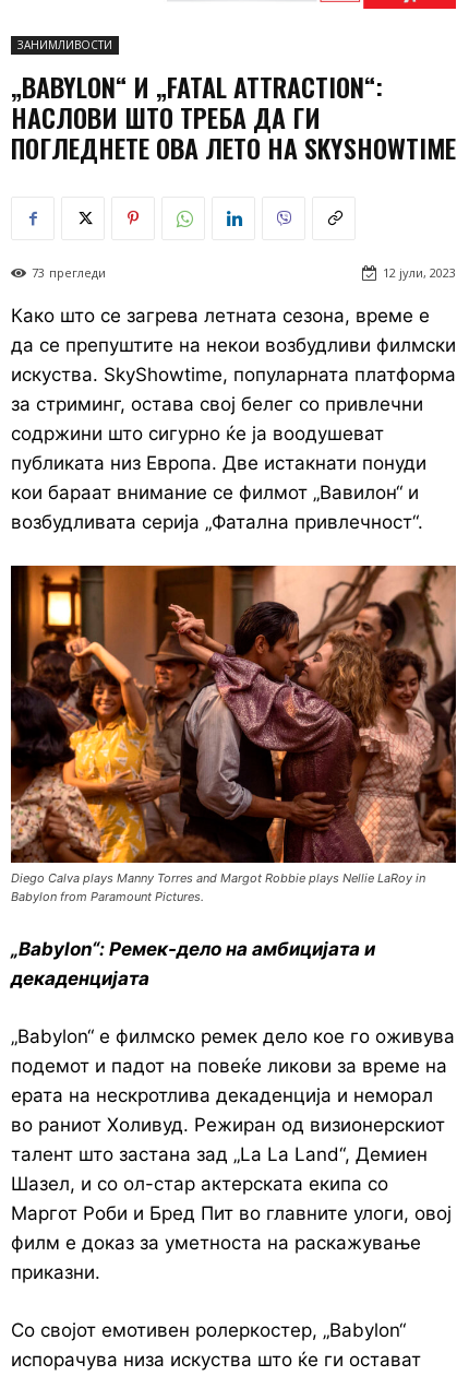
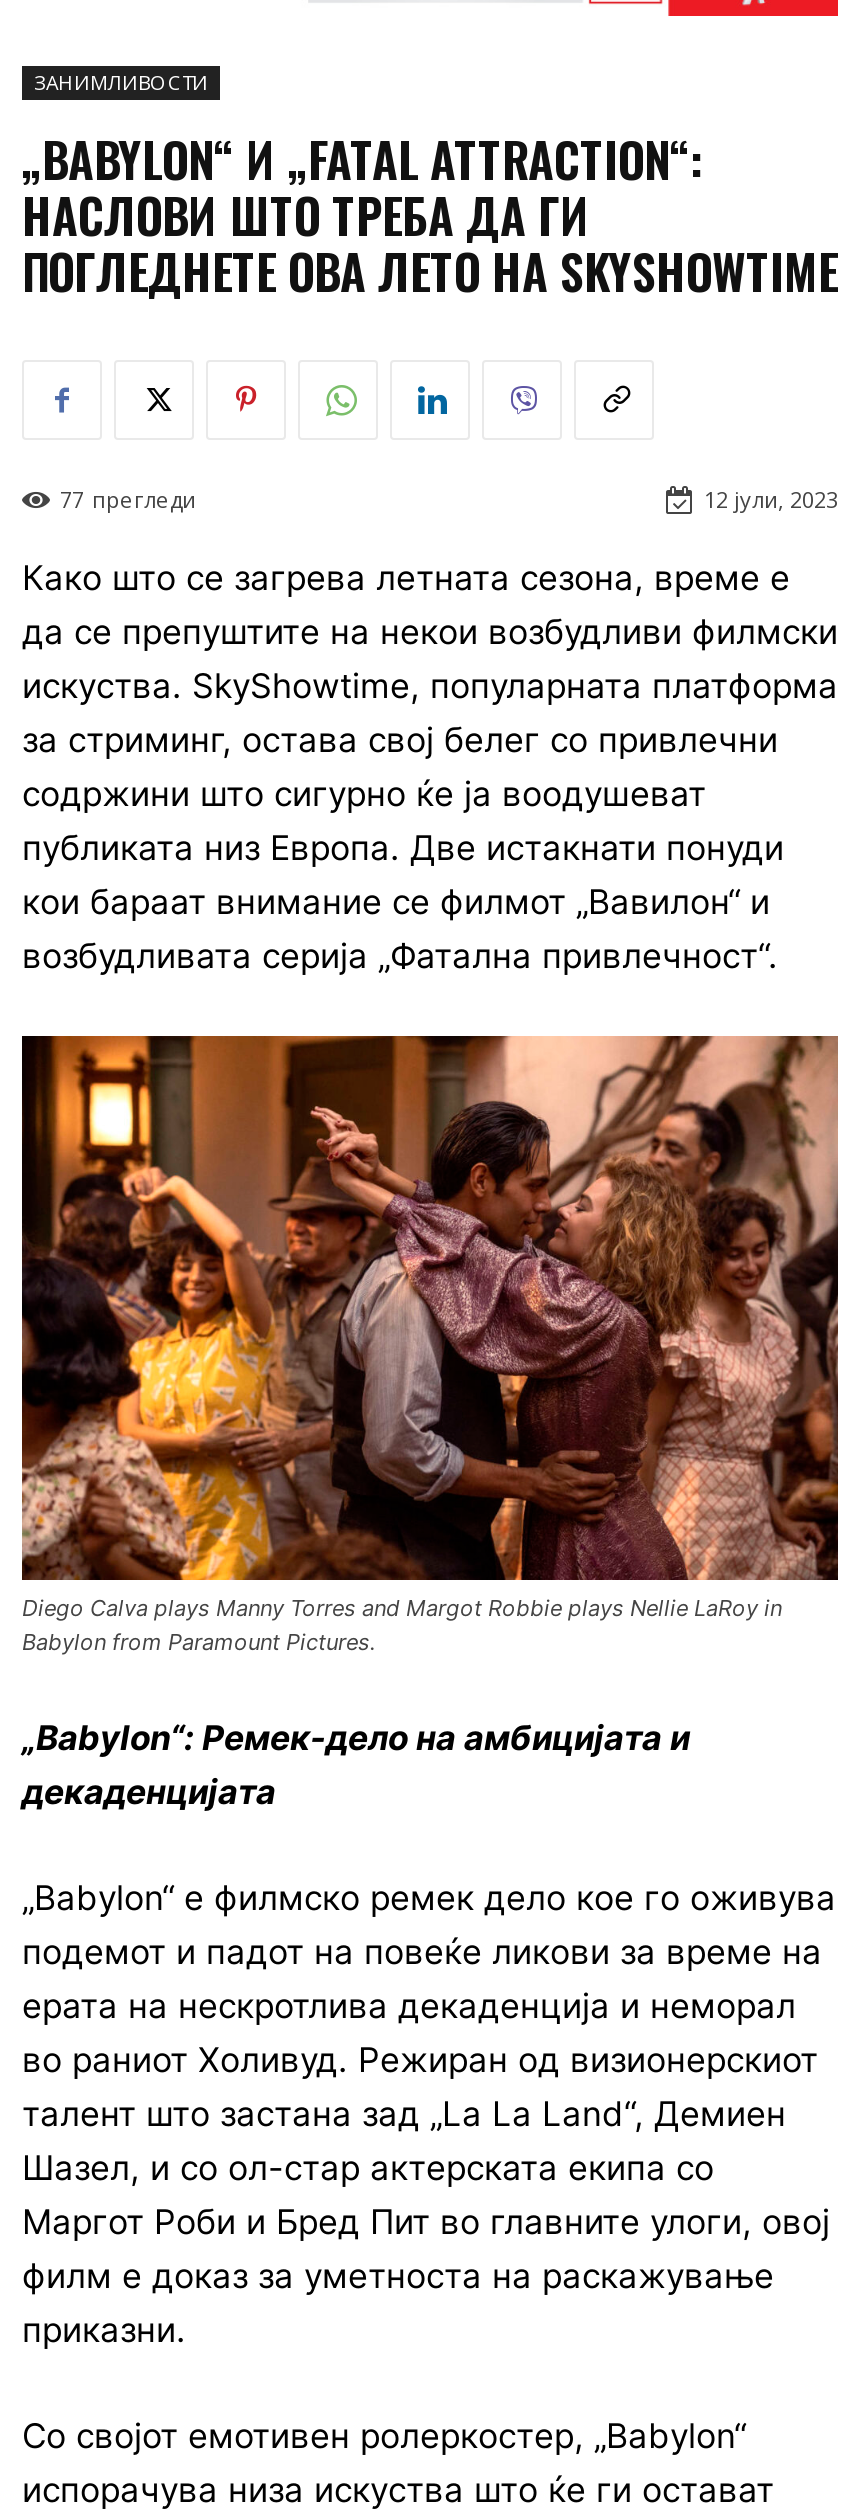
- 73 прегледи
+ 77 прегледи
